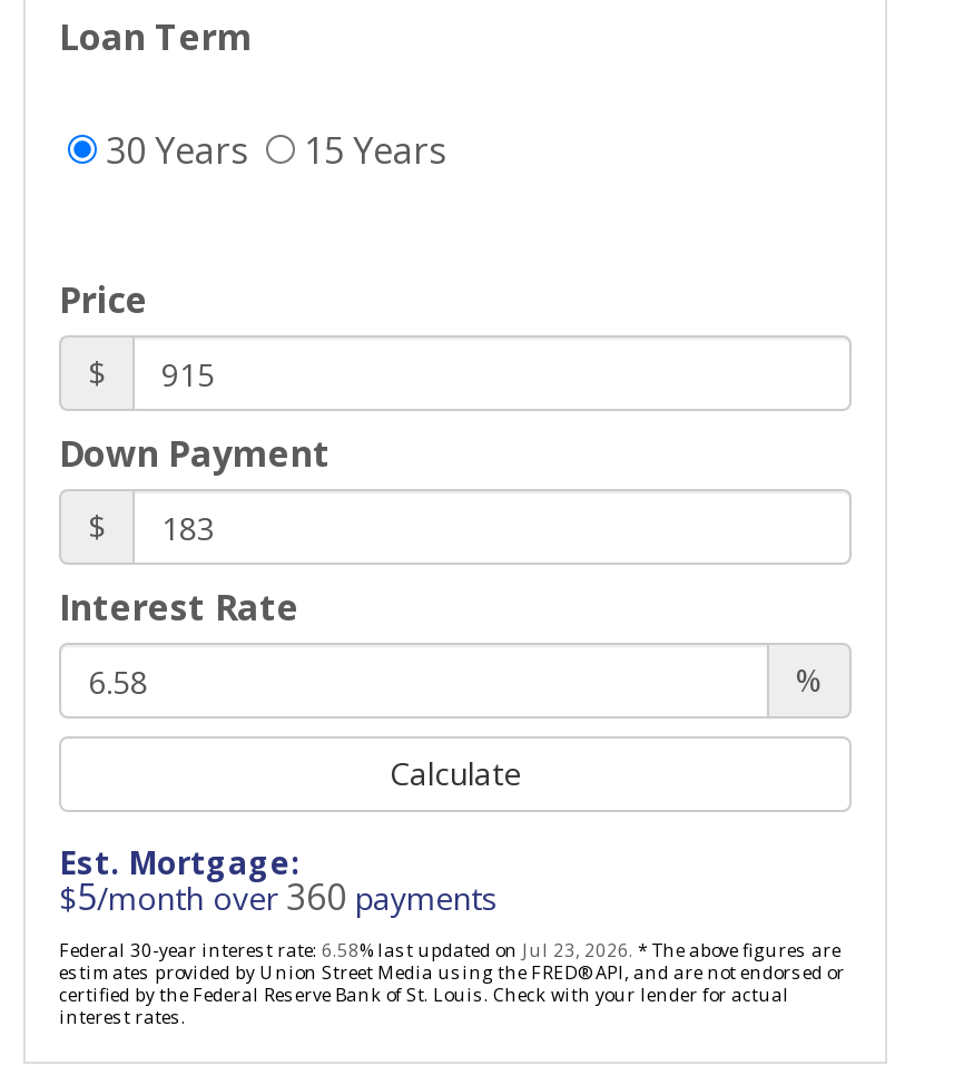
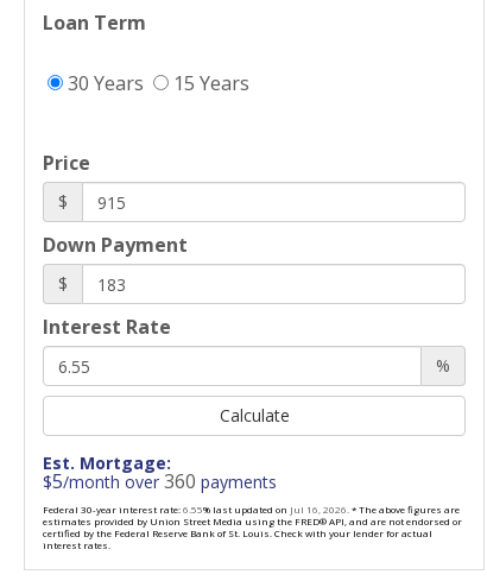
- Federal 30-year interest rate: 6.58% last updated on Jul 23, 2026. * The above figures are
+ Federal 30-year interest rate: 6.55% last updated on Jul 16, 2026. * The above figures are
